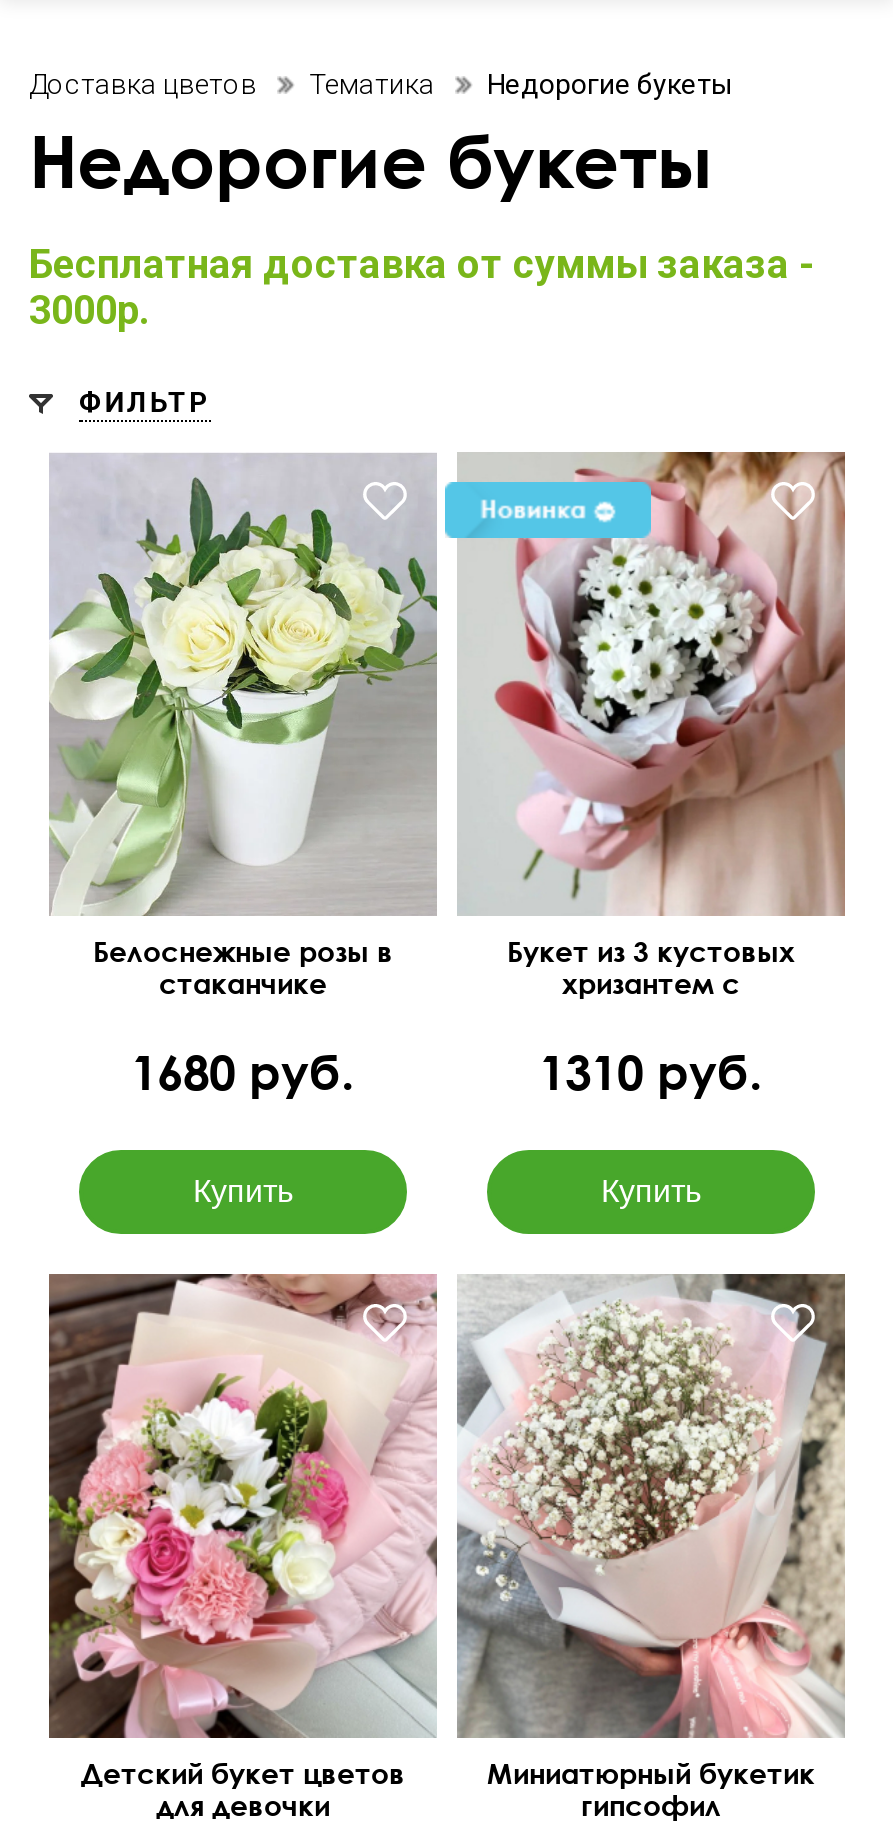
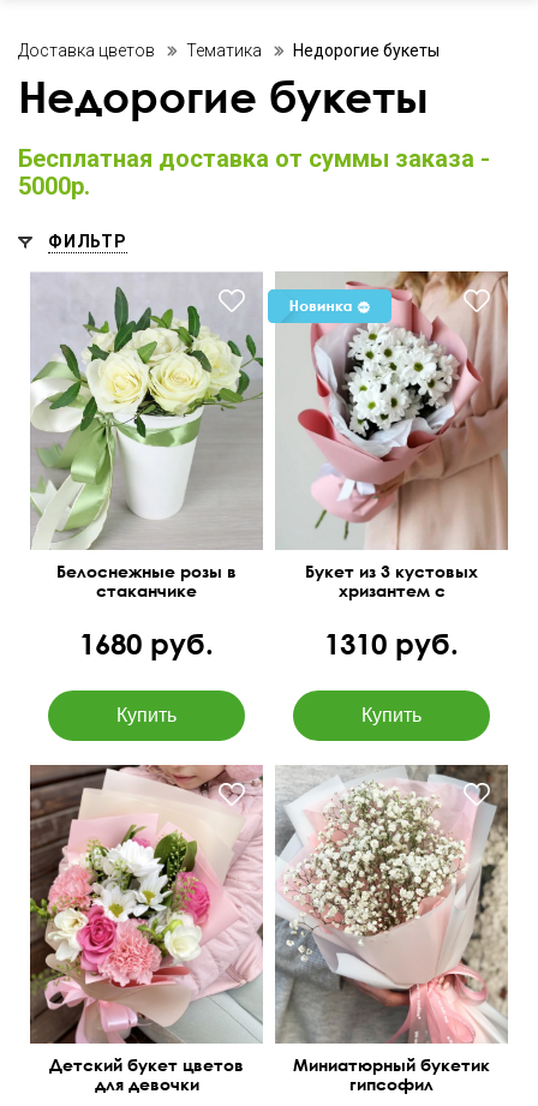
- 3000р.
+ 5000р.
